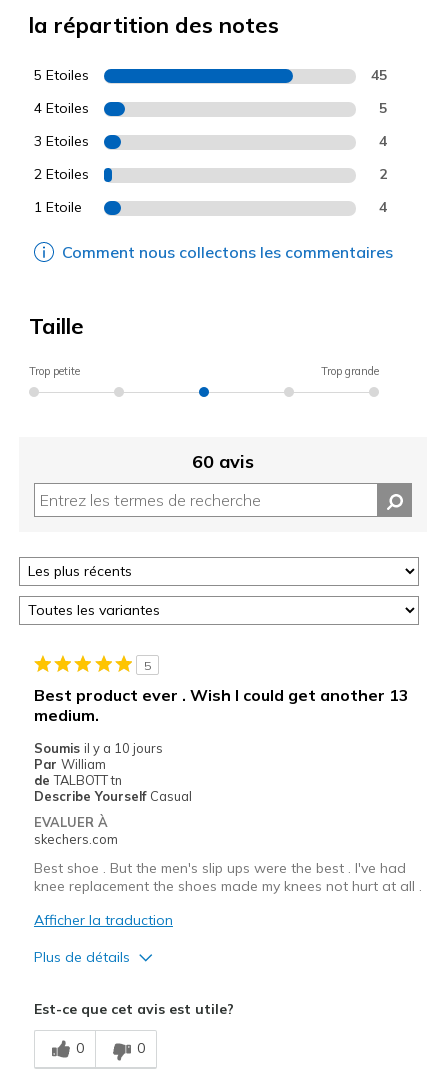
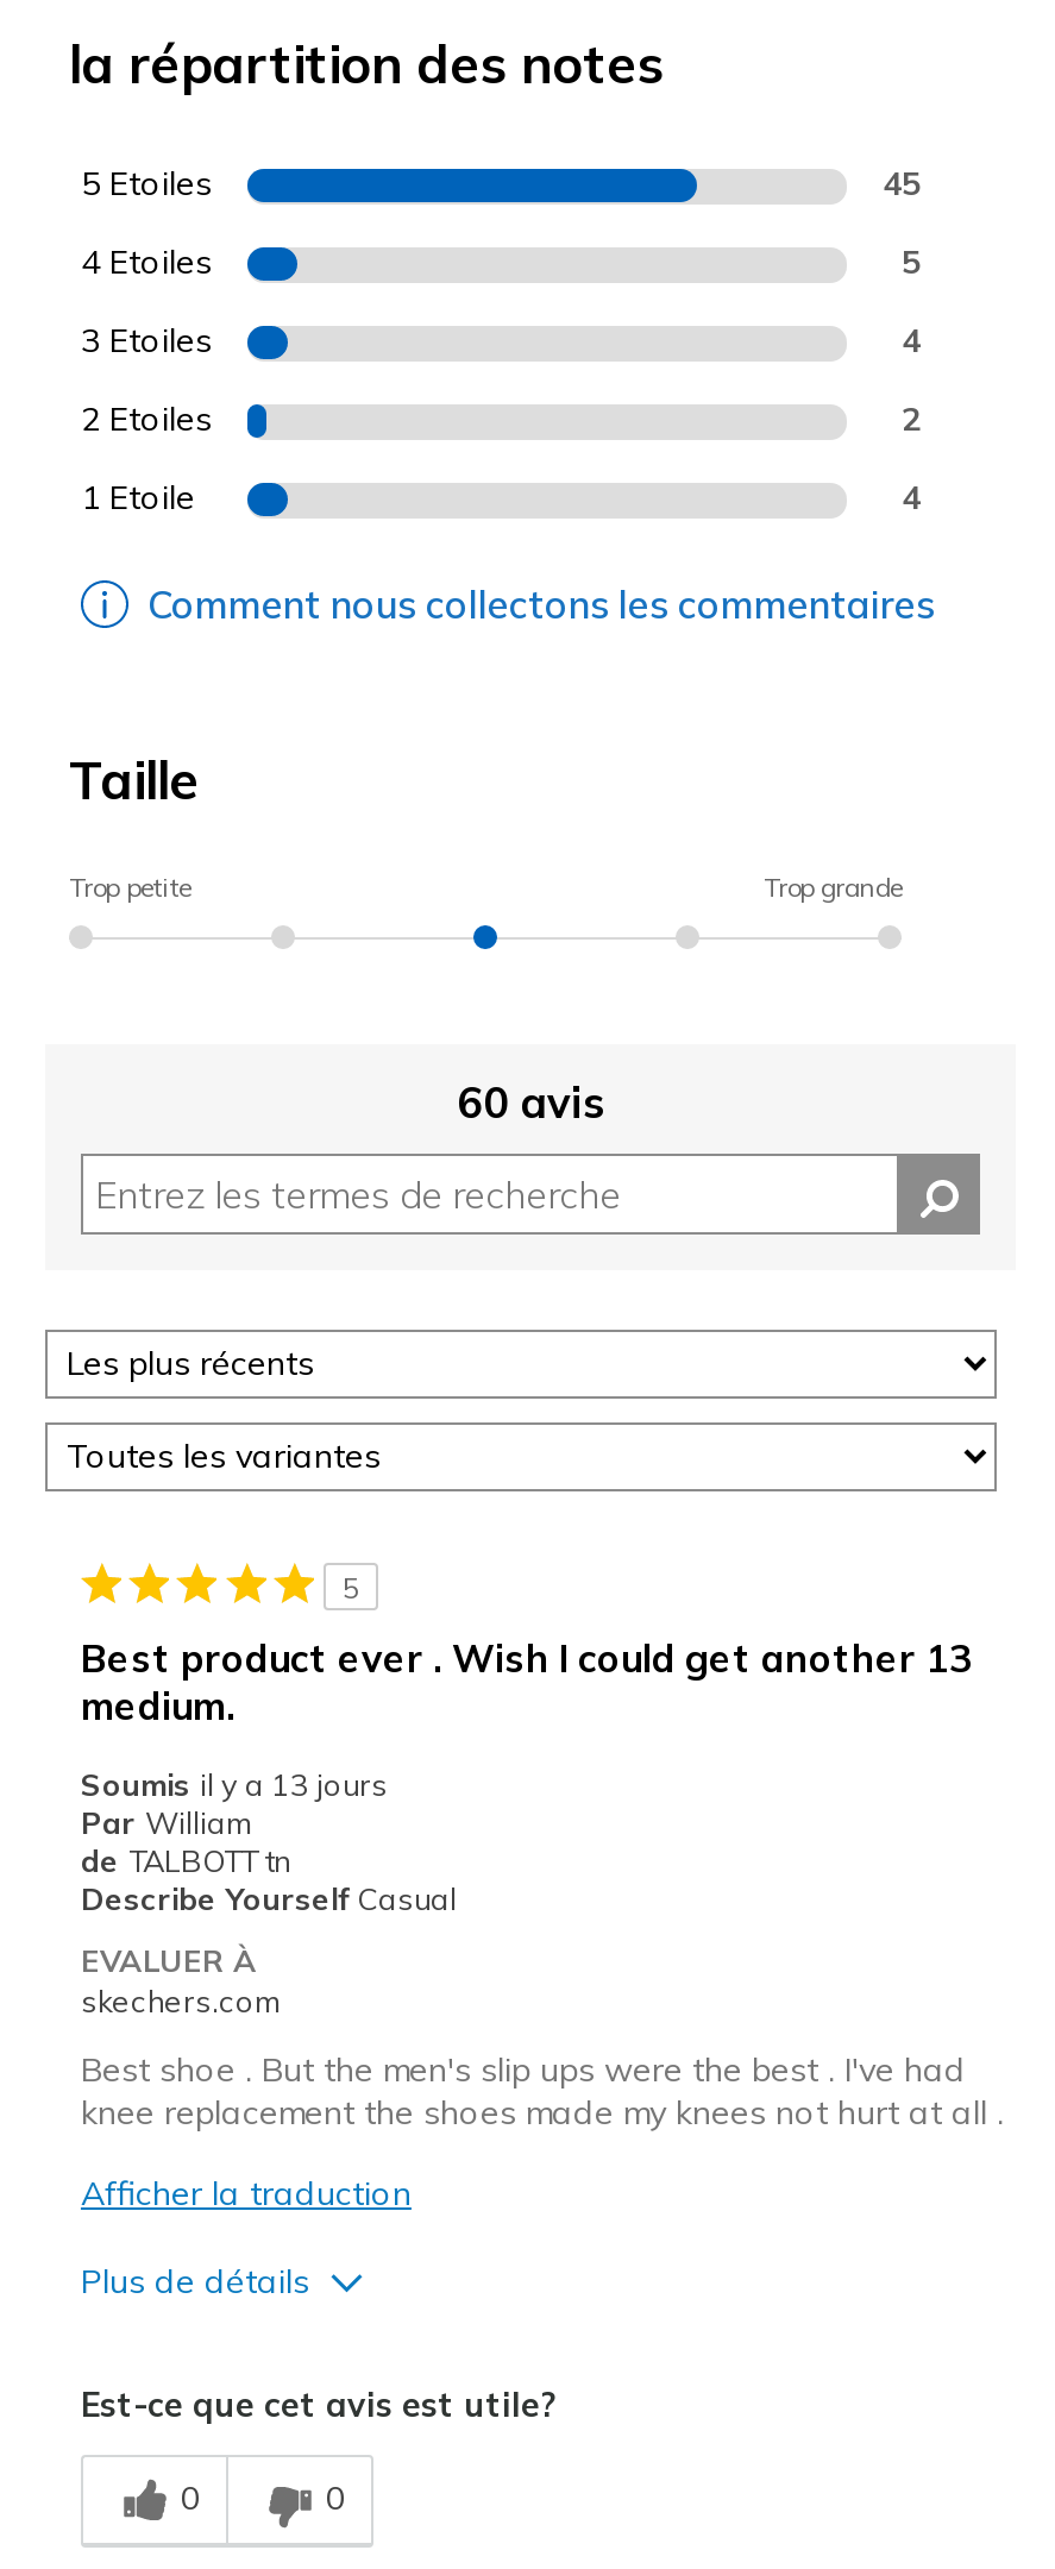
- Soumis il y a 10 jours
+ Soumis il y a 13 jours
